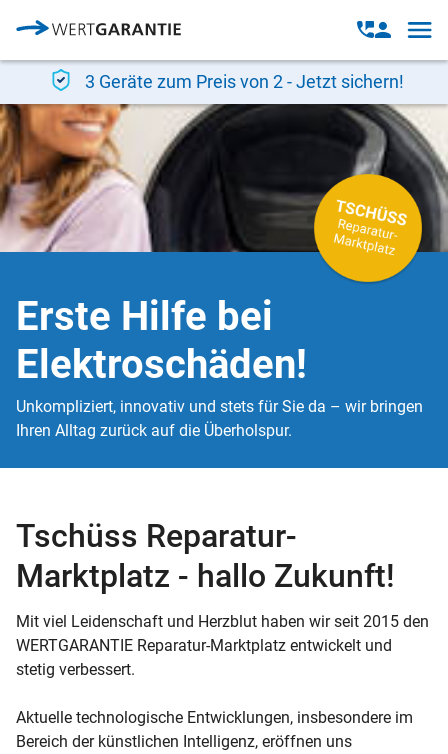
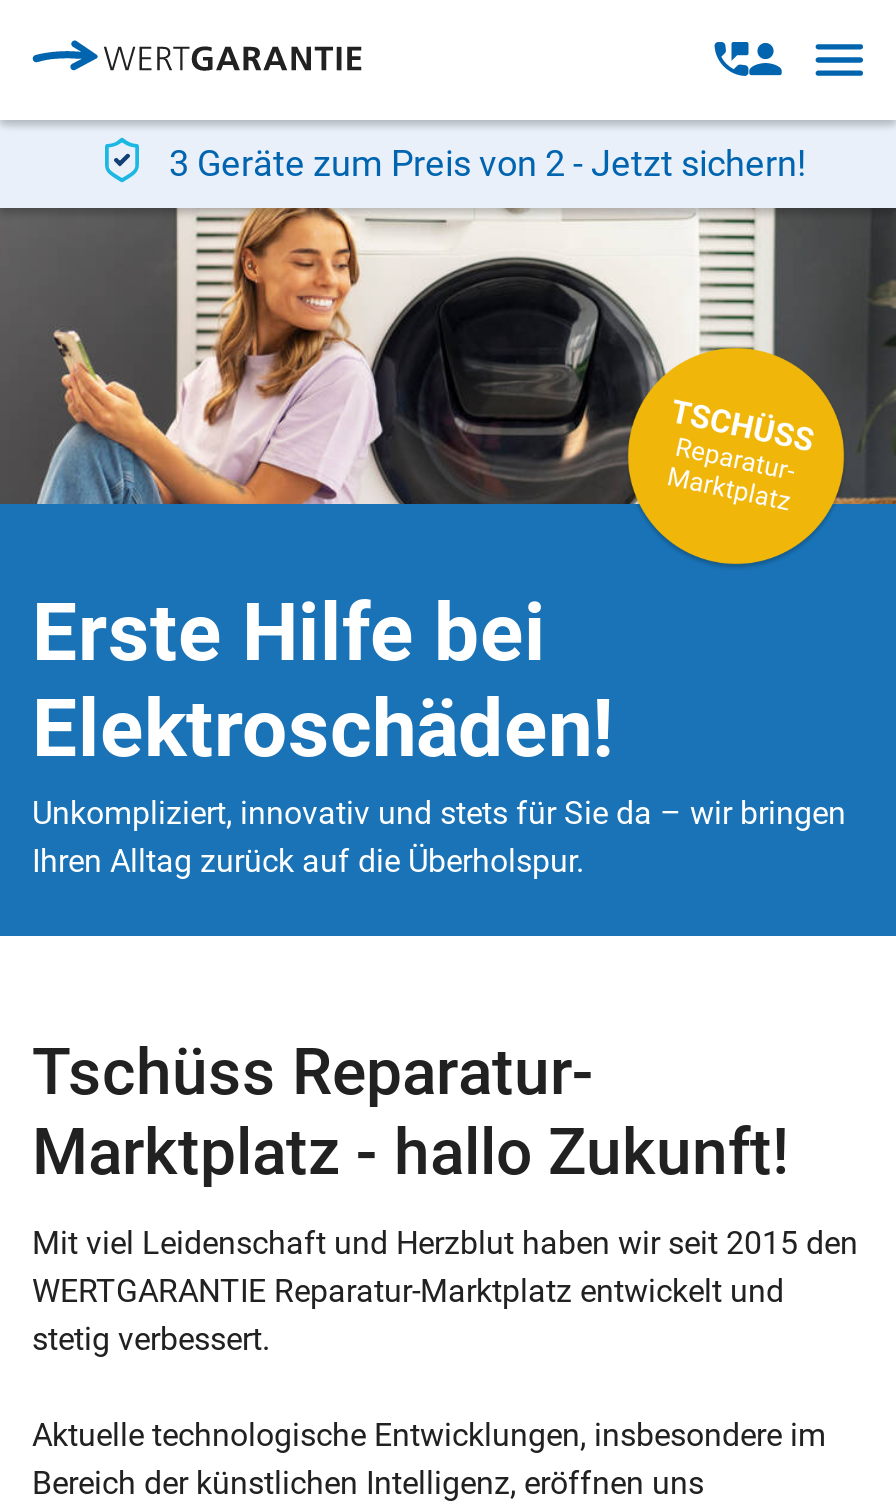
- [image]
+ [image]
